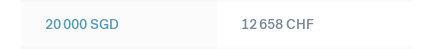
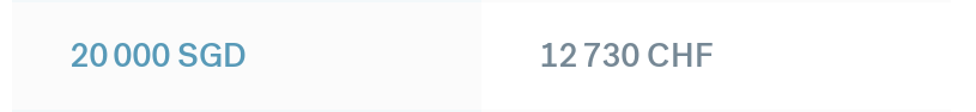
- 12 658 CHF
+ 12 730 CHF
